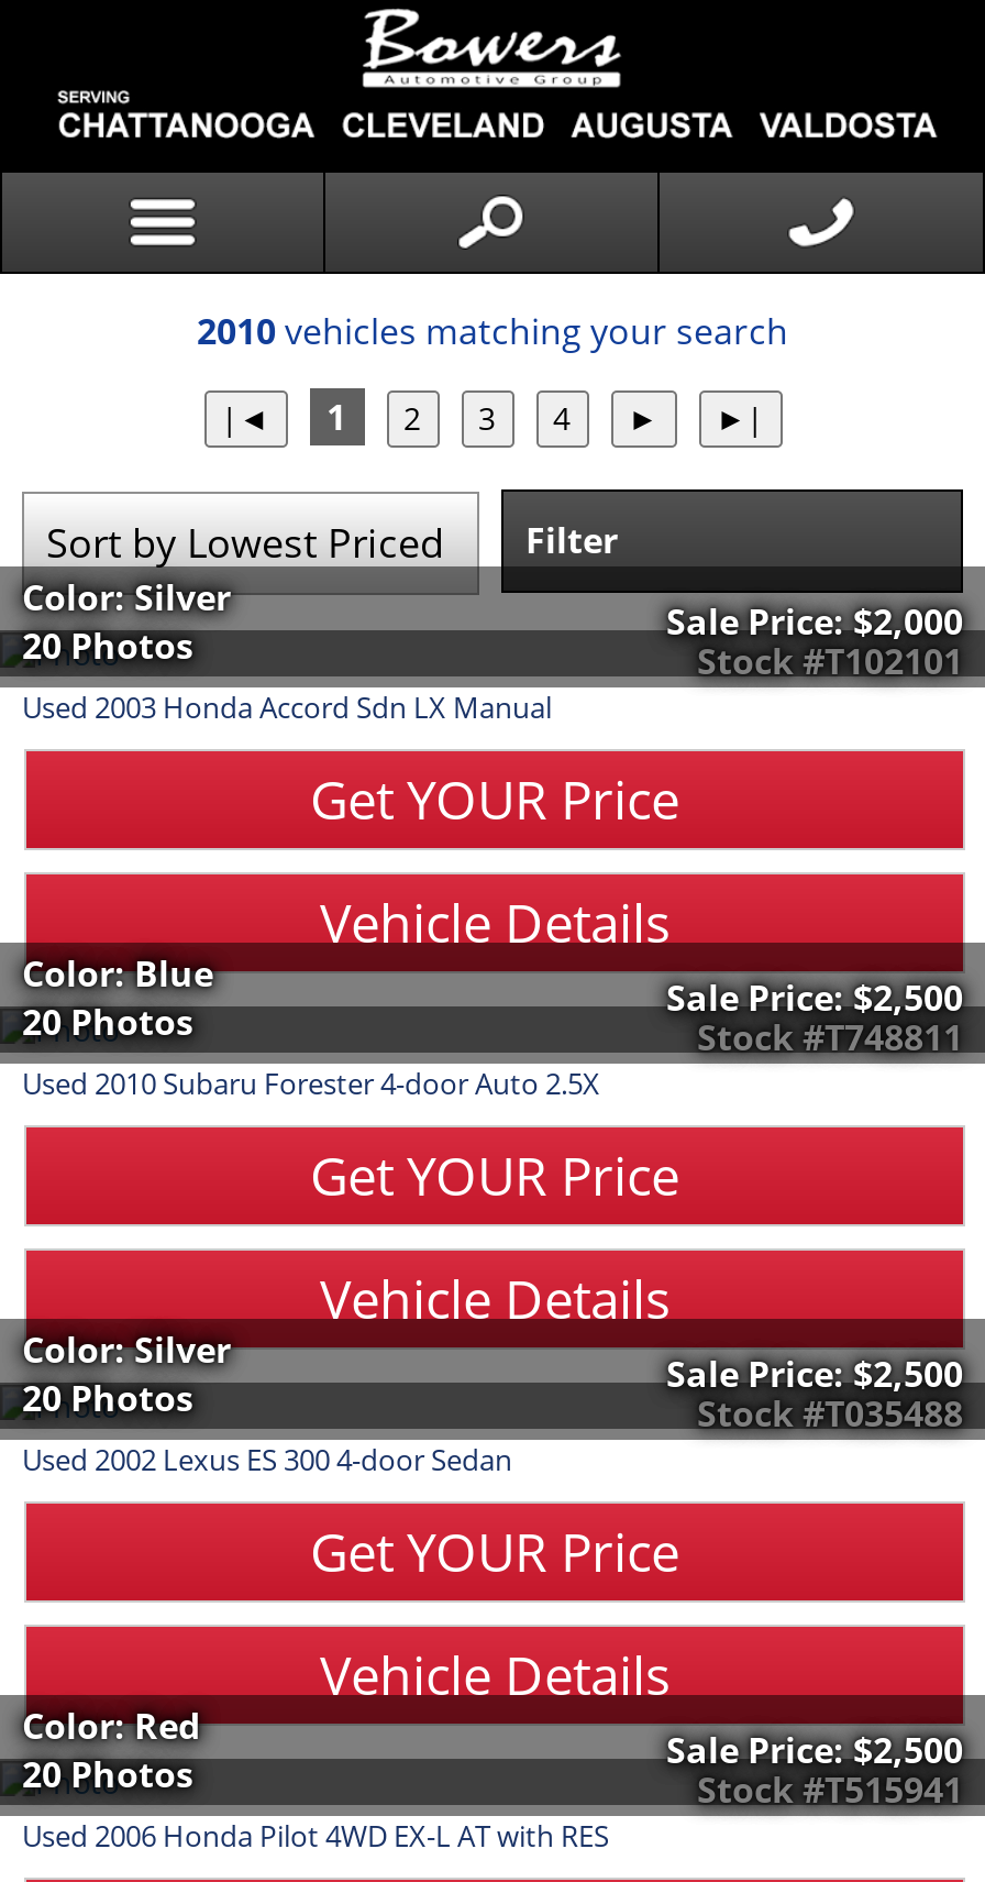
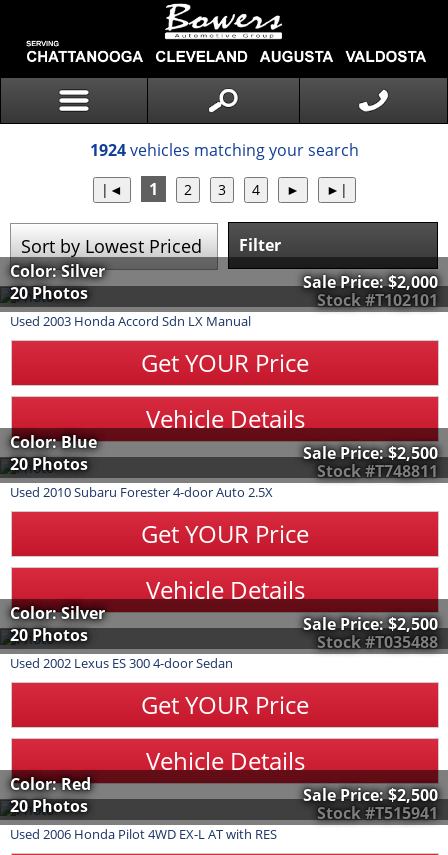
- 2010 vehicles matching your search
+ 1924 vehicles matching your search
